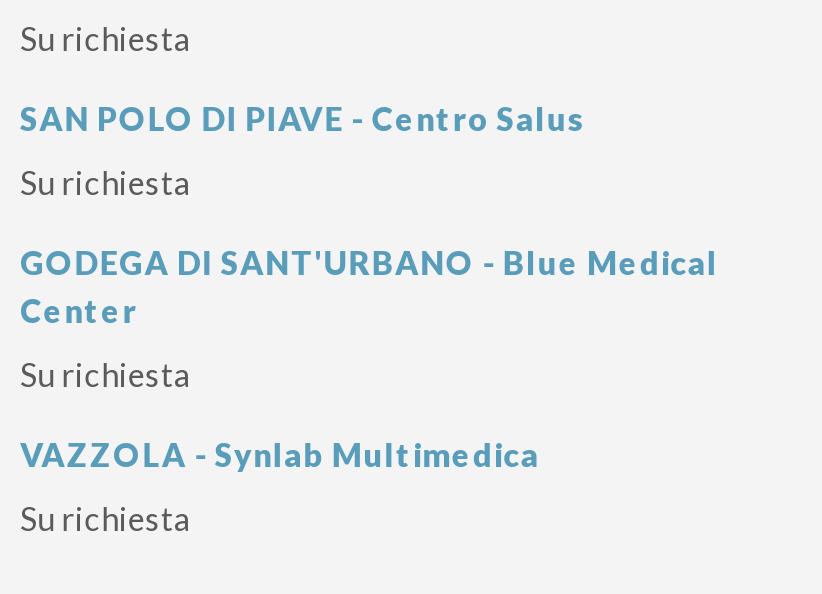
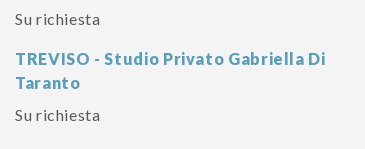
- SAN POLO DI PIAVE - Centro Salus
- Su richiesta
- GODEGA DI SANT'URBANO - Blue Medical
- Center
- Su richiesta
- VAZZOLA - Synlab Multimedica
+ TREVISO - Studio Privato Gabriella Di
+ Taranto
